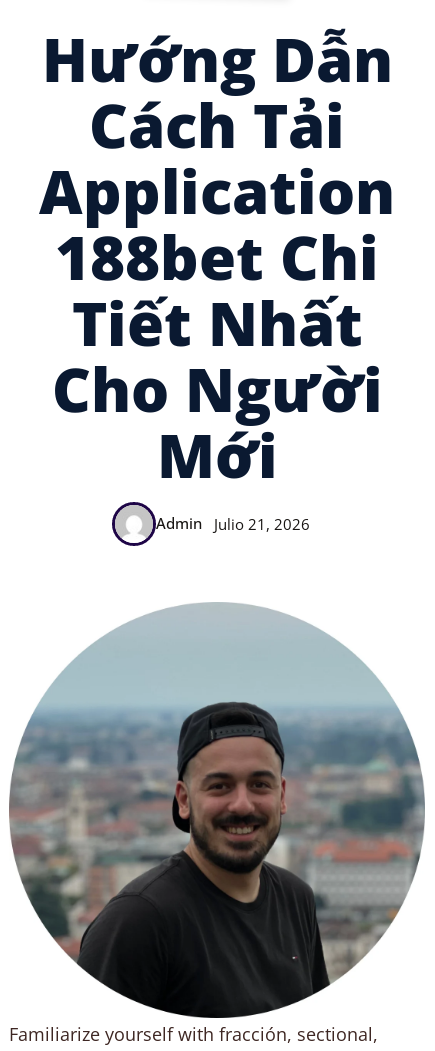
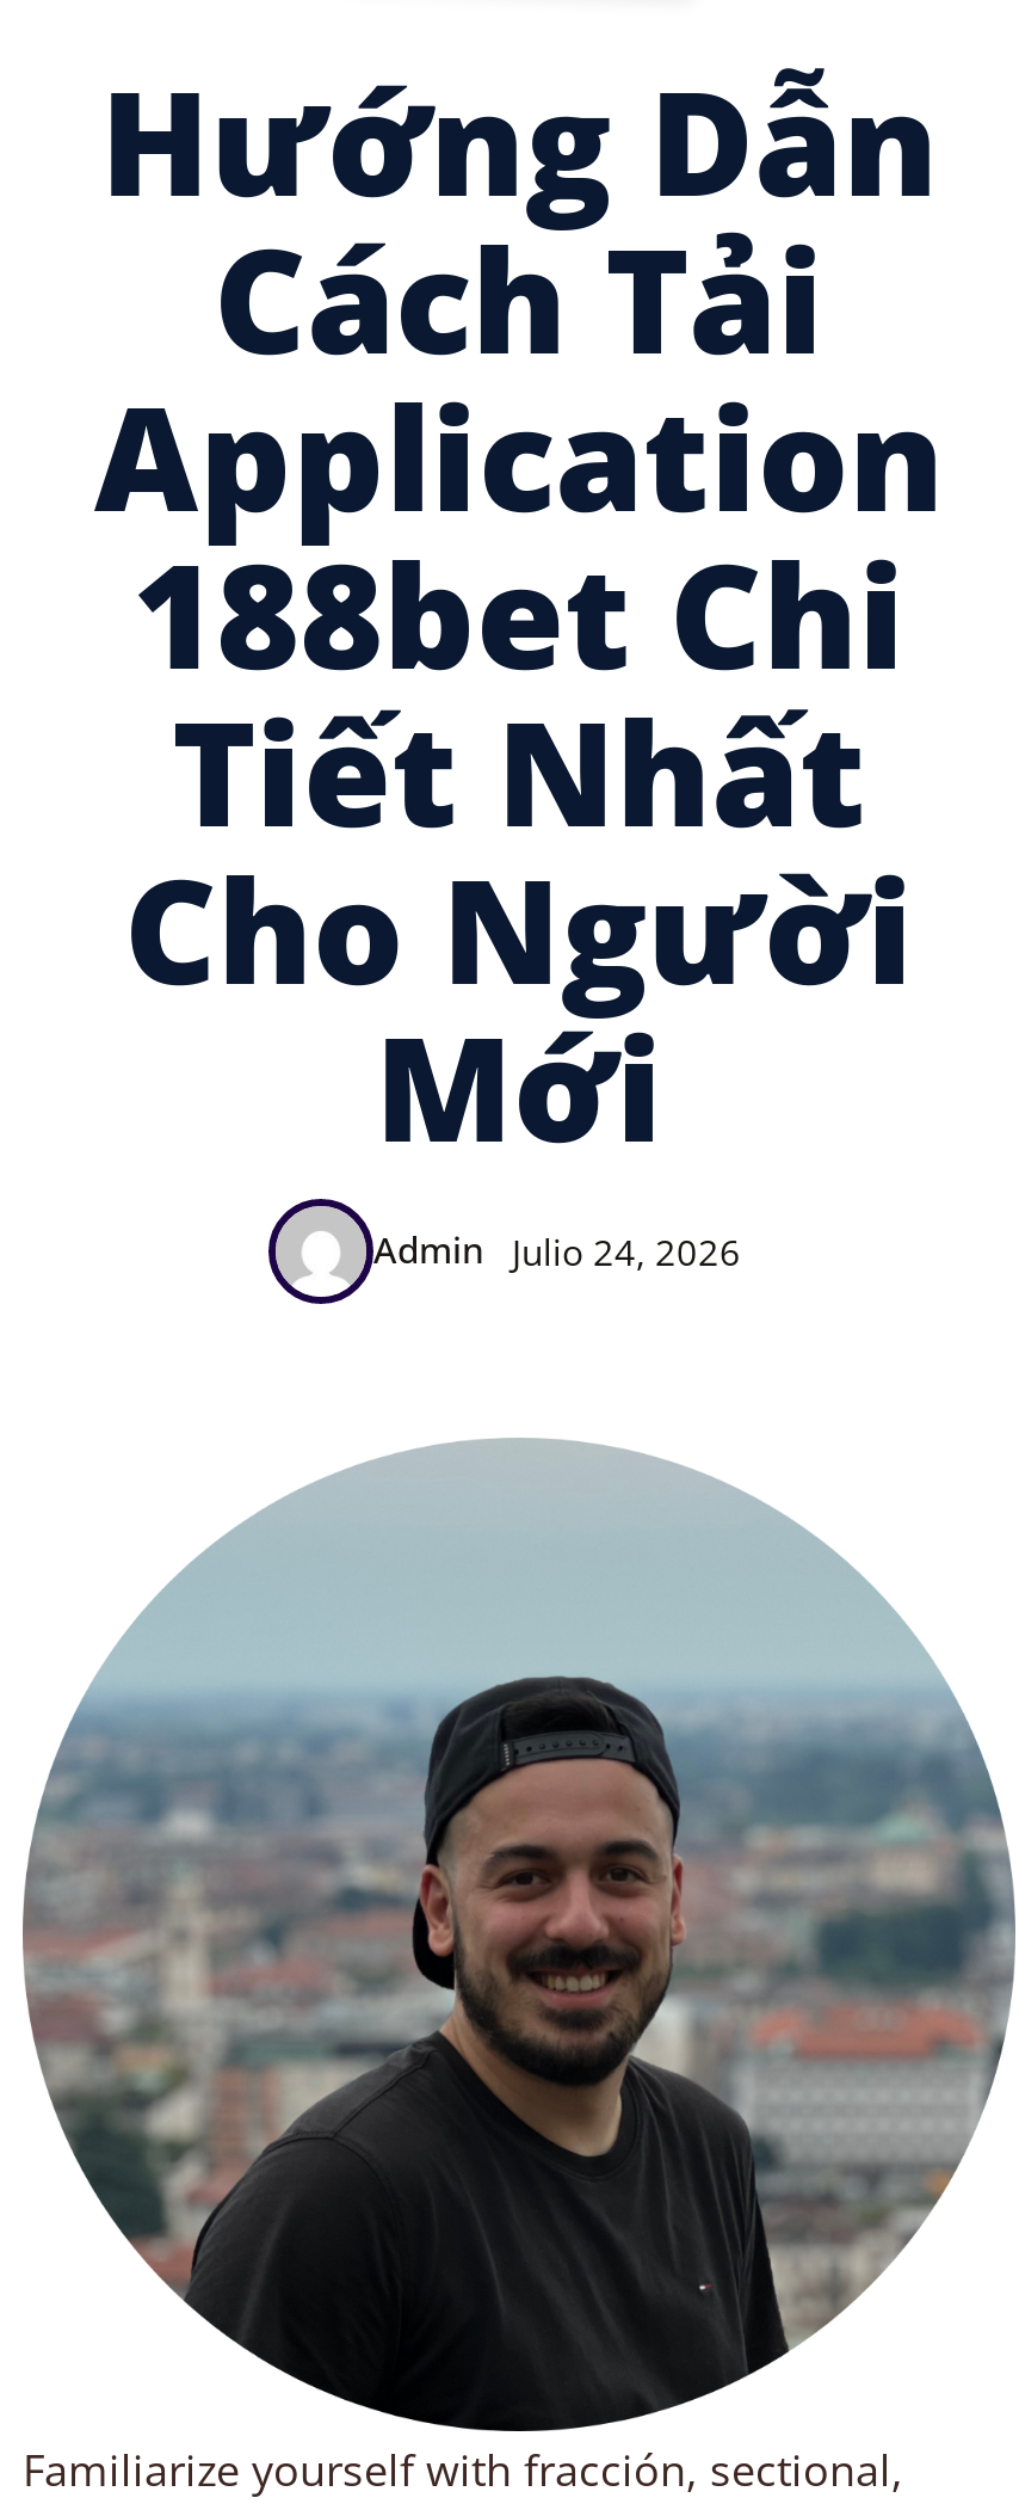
- Admin Julio 21, 2026
+ Admin Julio 24, 2026
